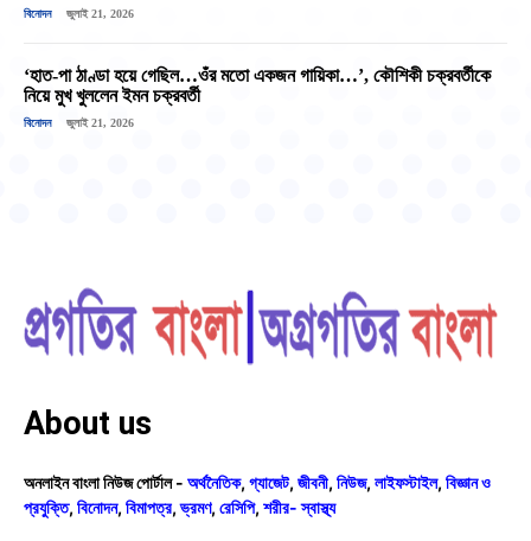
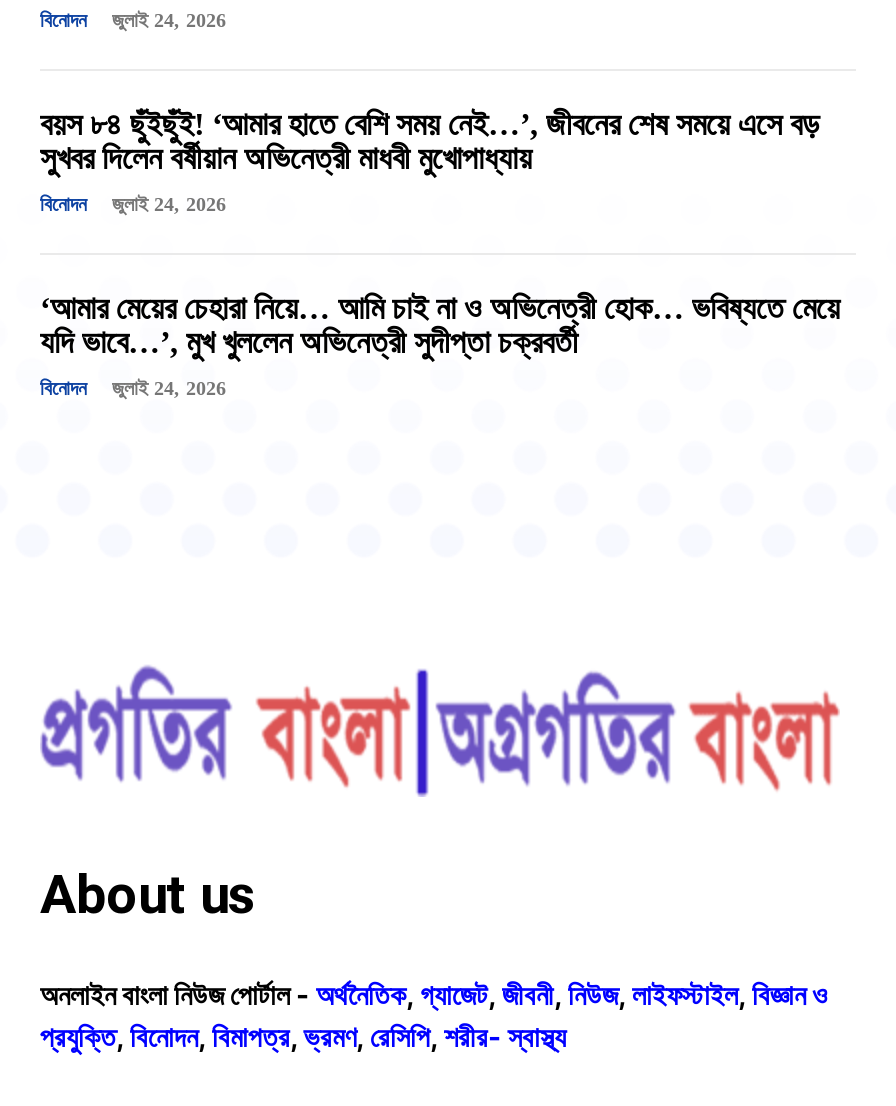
- বিনোদন জুলাই 21, 2026
+ বিনোদন জুলাই 24, 2026

- ‘হাত-পা ঠাণ্ডা হয়ে গেছিল…ওঁর মতো একজন গায়িকা…’, কৌশিকী চক্রবর্তীকে
- নিয়ে মুখ খুললেন ইমন চক্রবর্তী
+ বয়স ৮৪ ছুঁইছুঁই! ‘আমার হাতে বেশি সময় নেই…’, জীবনের শেষ সময়ে এসে বড়
+ সুখবর দিলেন বর্ষীয়ান অভিনেত্রী মাধবী মুখোপাধ্যায়

- জুলাই 21, 2026
+ জুলাই 24, 2026
+ ‘আমার মেয়ের চেহারা নিয়ে… আমি চাই না ও অভিনেত্রী হোক… ভবিষ্যতে মেয়ে
+ যদি ভাবে…’, মুখ খুললেন অভিনেত্রী সুদীপ্তা চক্রবর্তী
+ বিনোদন
+ জুলাই 24, 2026
